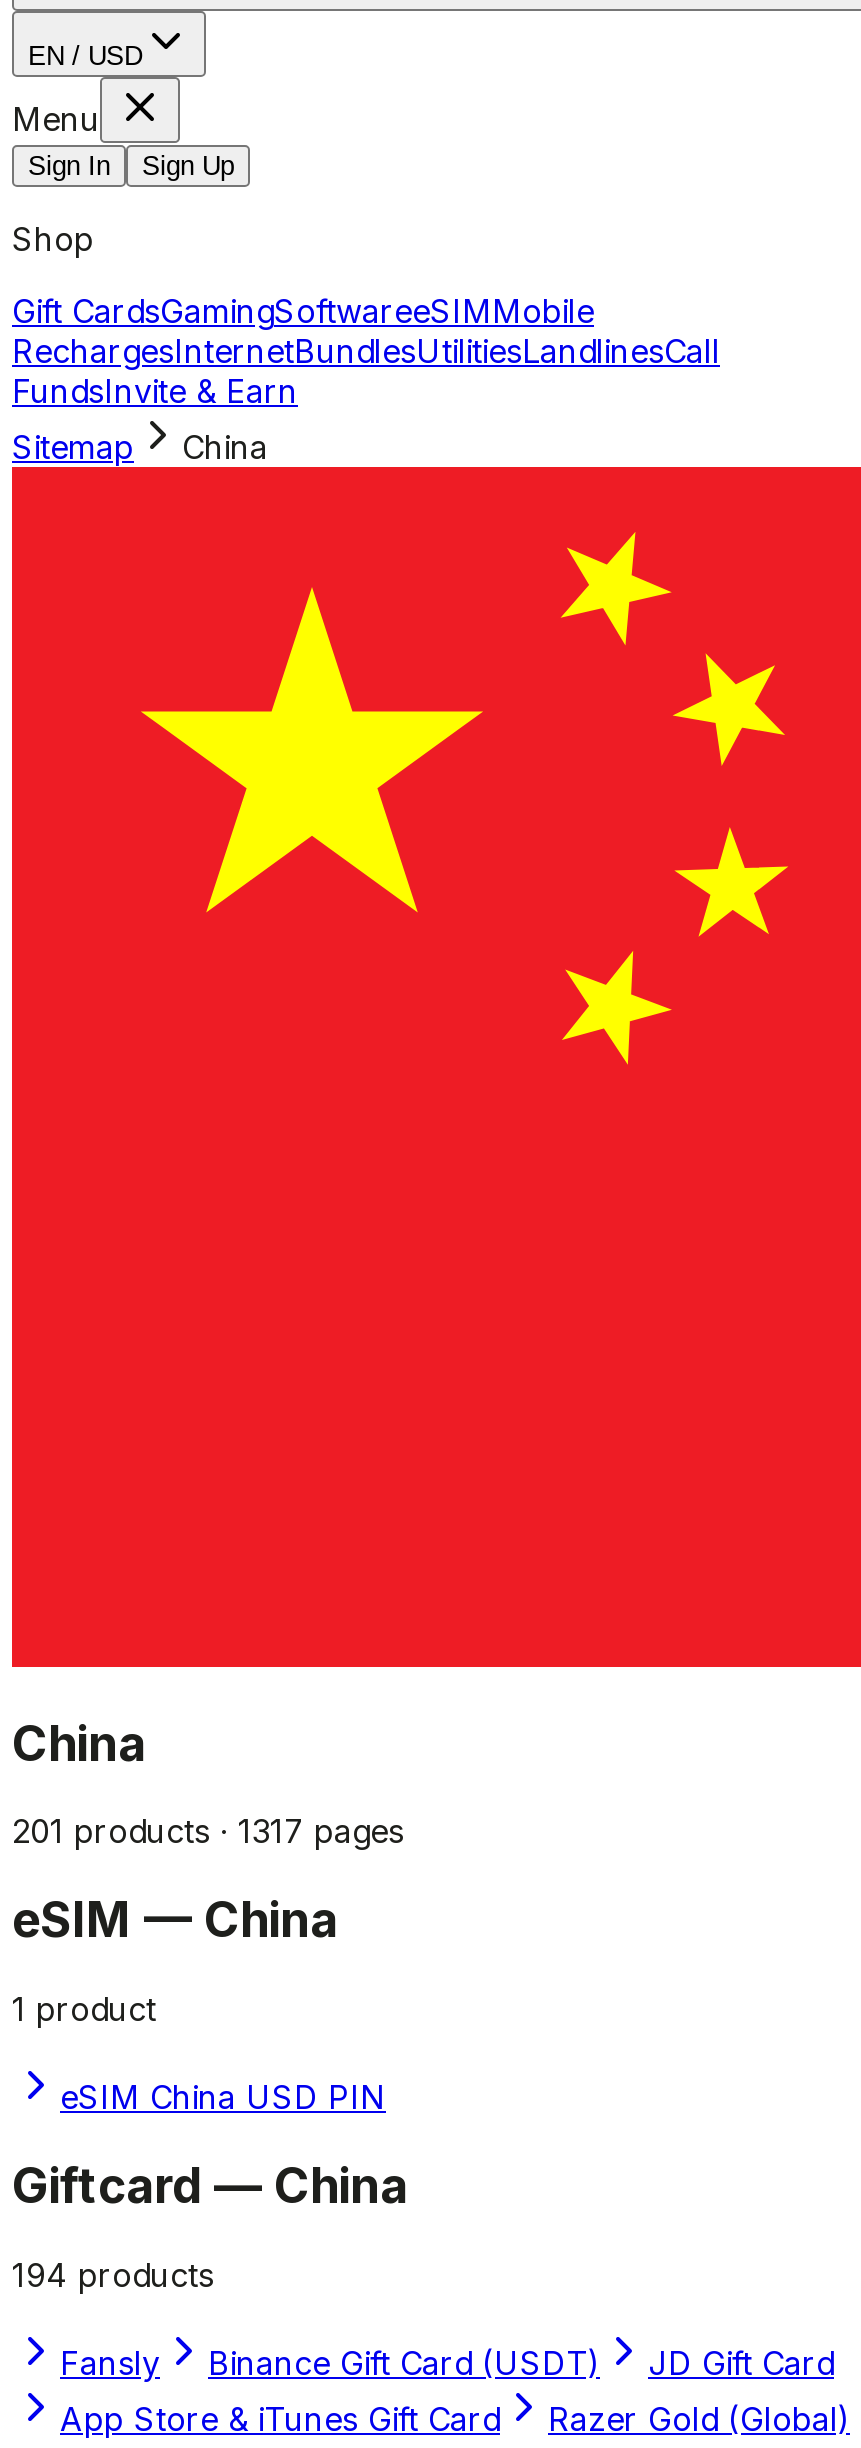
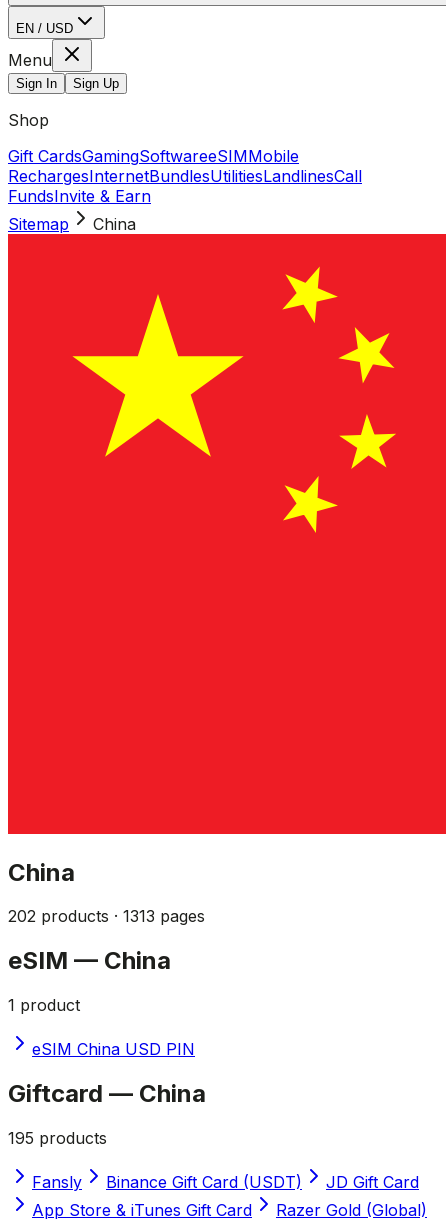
- 201 products · 1317 pages
+ 202 products · 1313 pages

- 194 products
+ 195 products
